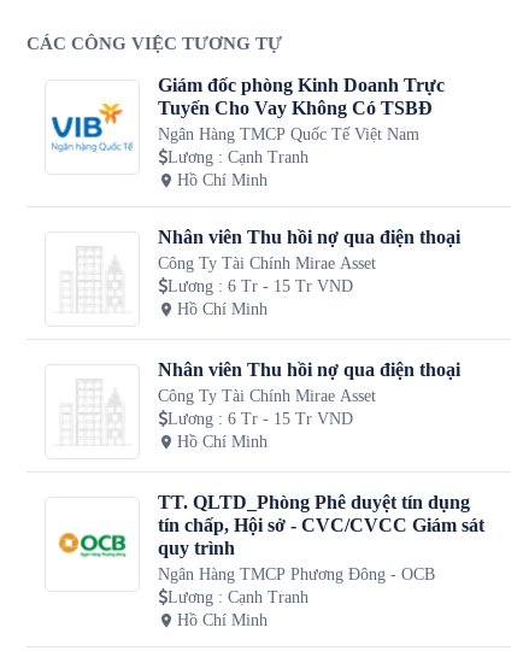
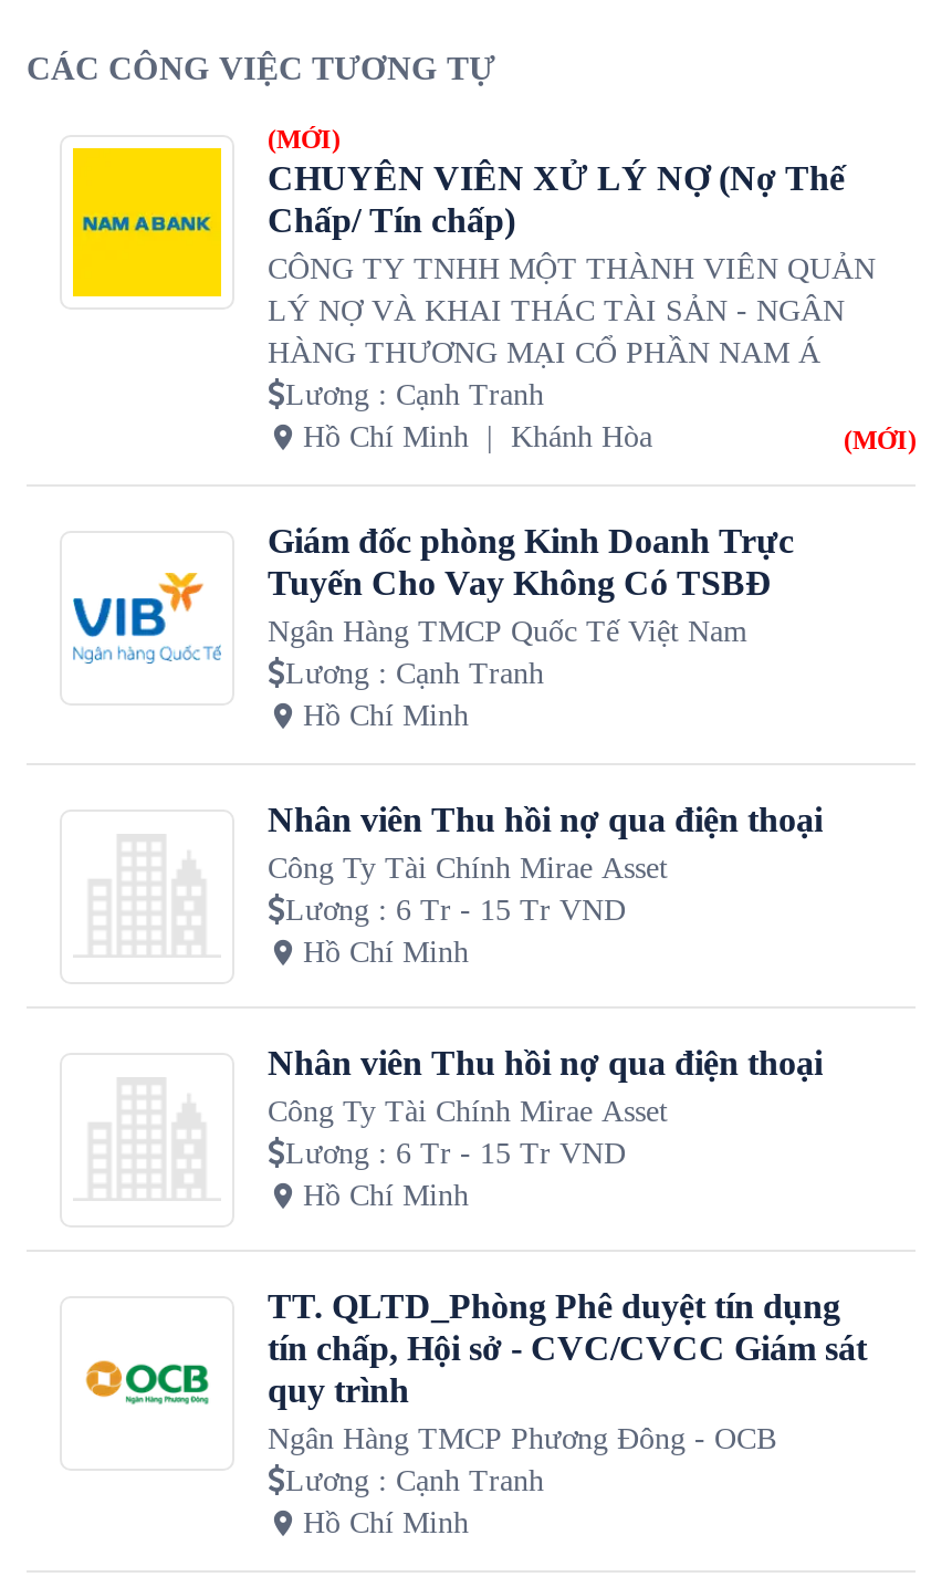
+ [image]
+ (MỚI)
+ CHUYÊN VIÊN XỬ LÝ NỢ (Nợ Thế
+ Chấp/ Tín chấp)
+ CÔNG TY TNHH MỘT THÀNH VIÊN QUẢN
+ LÝ NỢ VÀ KHAI THÁC TÀI SẢN - NGÂN
+ HÀNG THƯƠNG MẠI CỔ PHẦN NAM Á
+ Lương: Cạnh Tranh
+ Hồ Chí Minh
+ Khánh Hòa
+ (MỚI)
